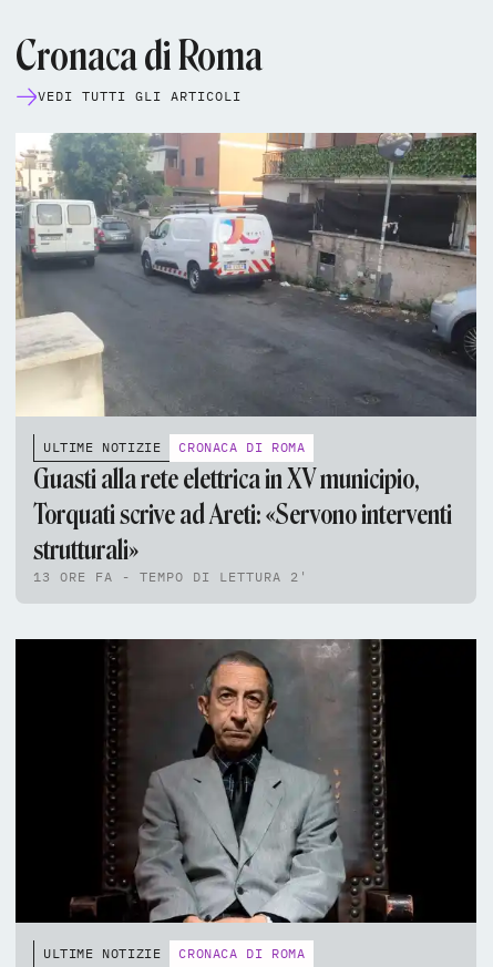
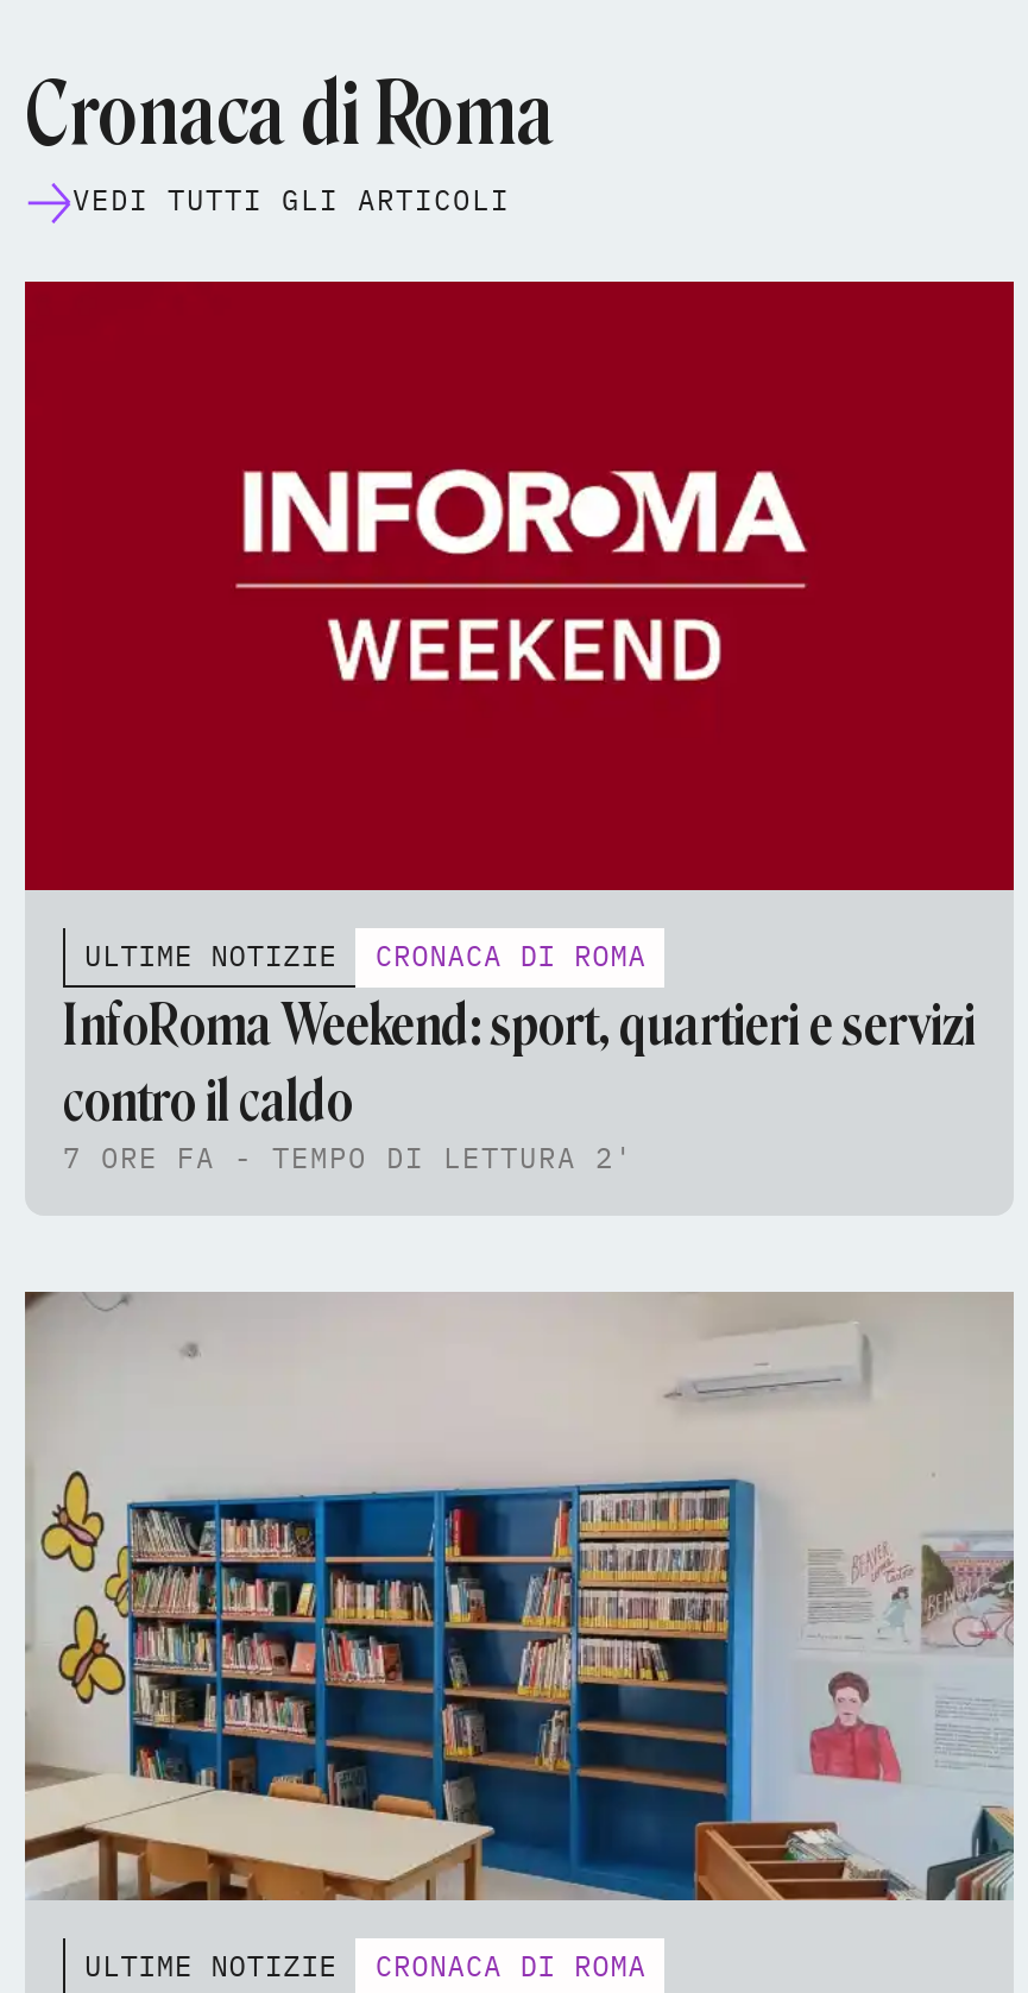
- [image]
+ [image]

- Guasti alla rete elettrica in XV municipio,
- Torquati scrive ad Areti: «Servono interventi
- strutturali»
- 13 ORE FA - TEMPO DI LETTURA 2'
+ InfoRoma Weekend: sport, quartieri e servizi
+ contro il caldo
+ 7 ORE FA - TEMPO DI LETTURA 2'

- [image]
+ [image]
